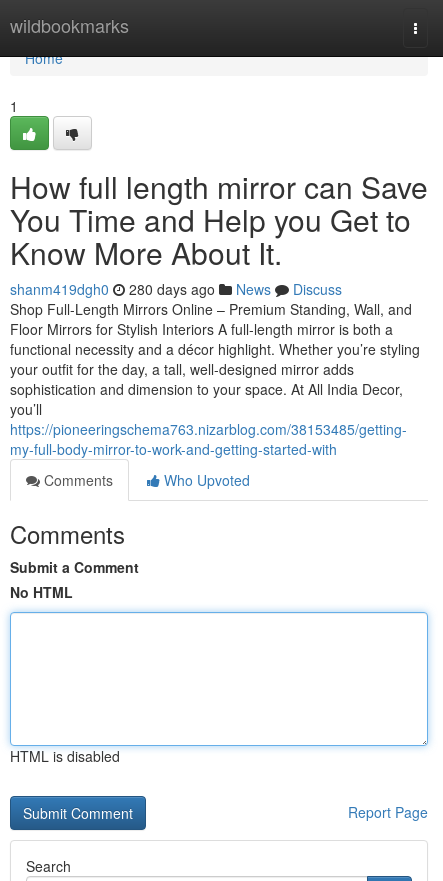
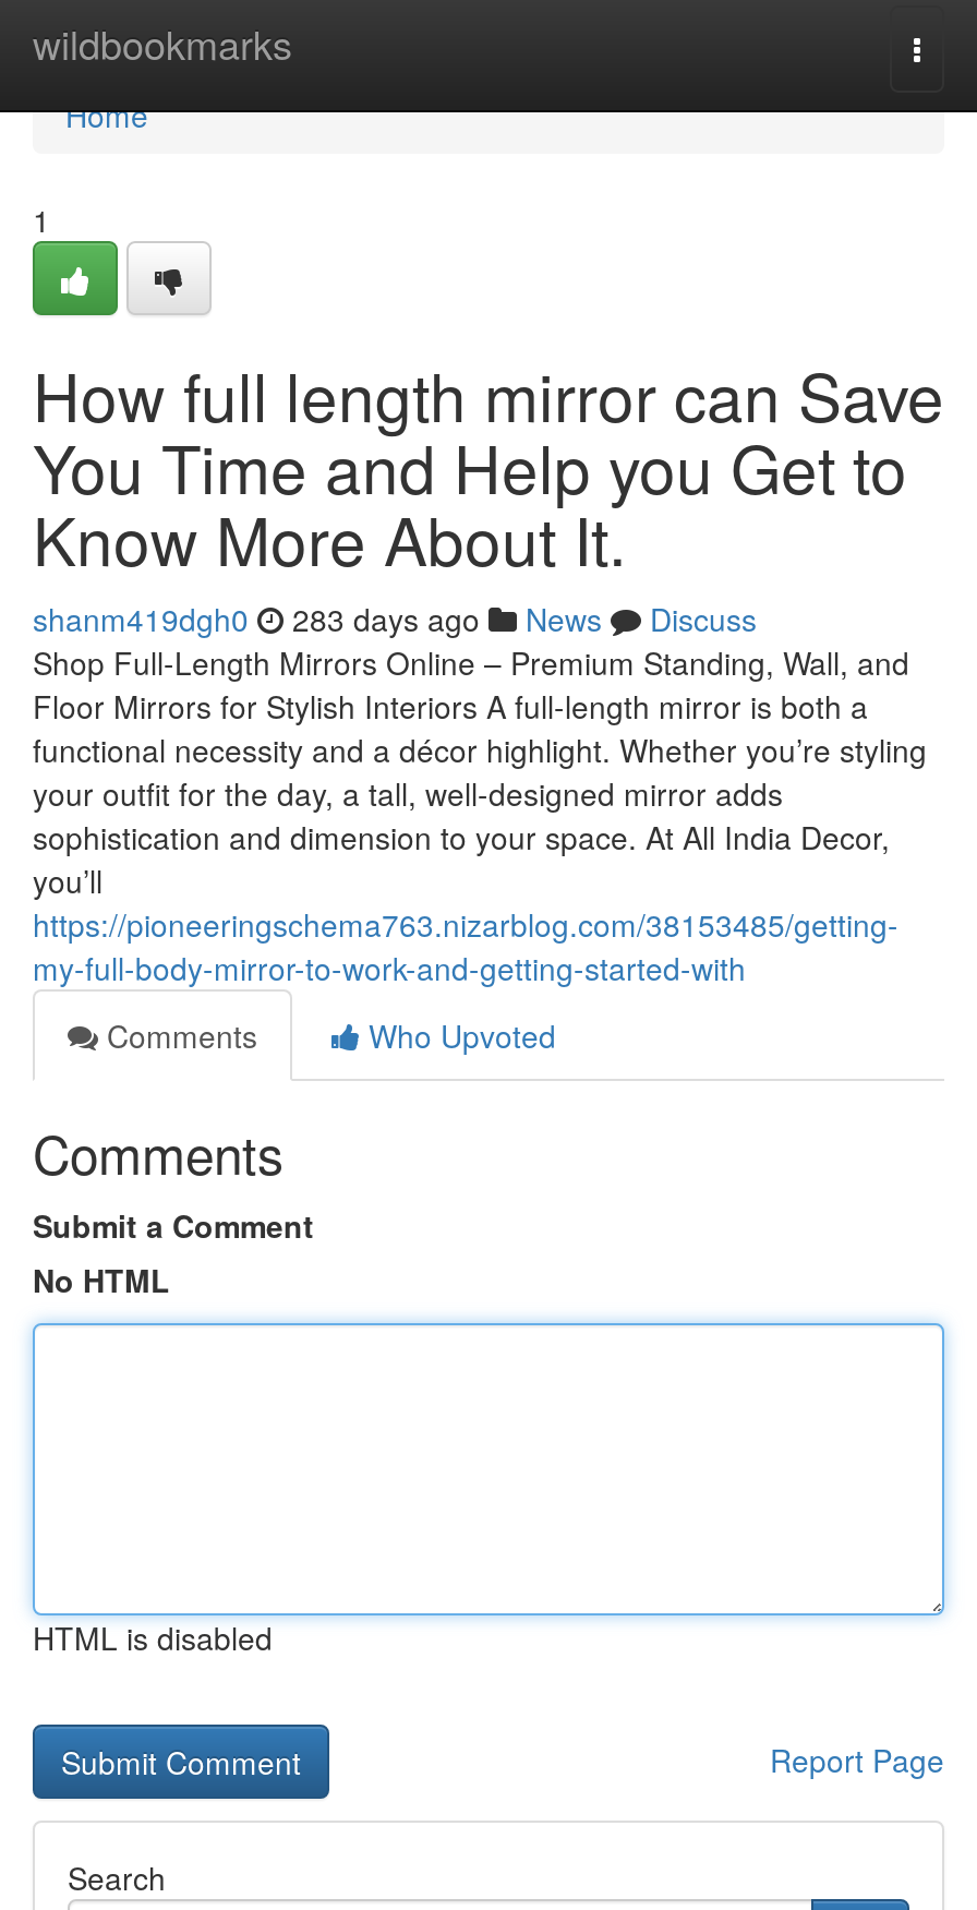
- shanm419dgh0 280 days ago News Discuss
+ shanm419dgh0 283 days ago News Discuss
